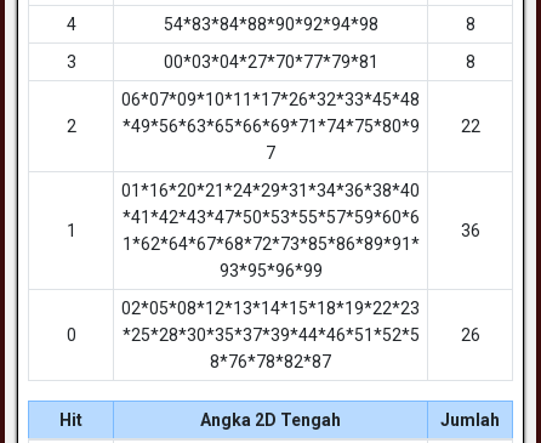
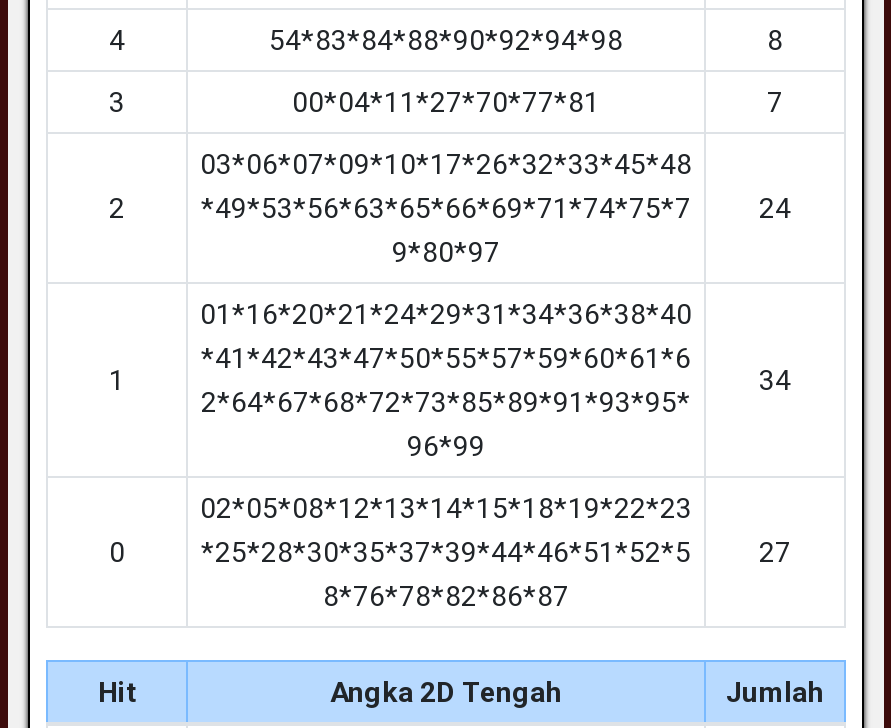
- 00*03*04*27*70*77*79*81
+ 00*04*11*27*70*77*81

- 8
+ 7

- 06*07*09*10*11*17*26*32*33*45*48
+ 03*06*07*09*10*17*26*32*33*45*48

- *49*56*63*65*66*69*71*74*75*80*9
+ *49*53*56*63*65*66*69*71*74*75*7

- 22
+ 24

- 7
+ 9*80*97

- *41*42*43*47*50*53*55*57*59*60*6
+ *41*42*43*47*50*55*57*59*60*61*6

- 36
+ 34

- 1*62*64*67*68*72*73*85*86*89*91*
+ 2*64*67*68*72*73*85*89*91*93*95*

- 93*95*96*99
+ 96*99

- 26
+ 27

- 8*76*78*82*87
+ 8*76*78*82*86*87
